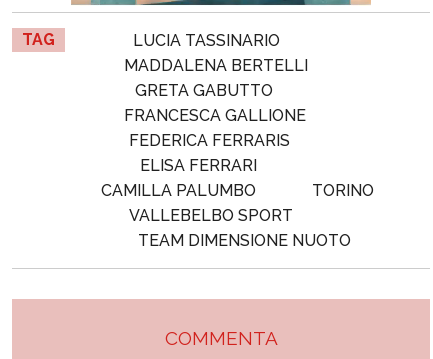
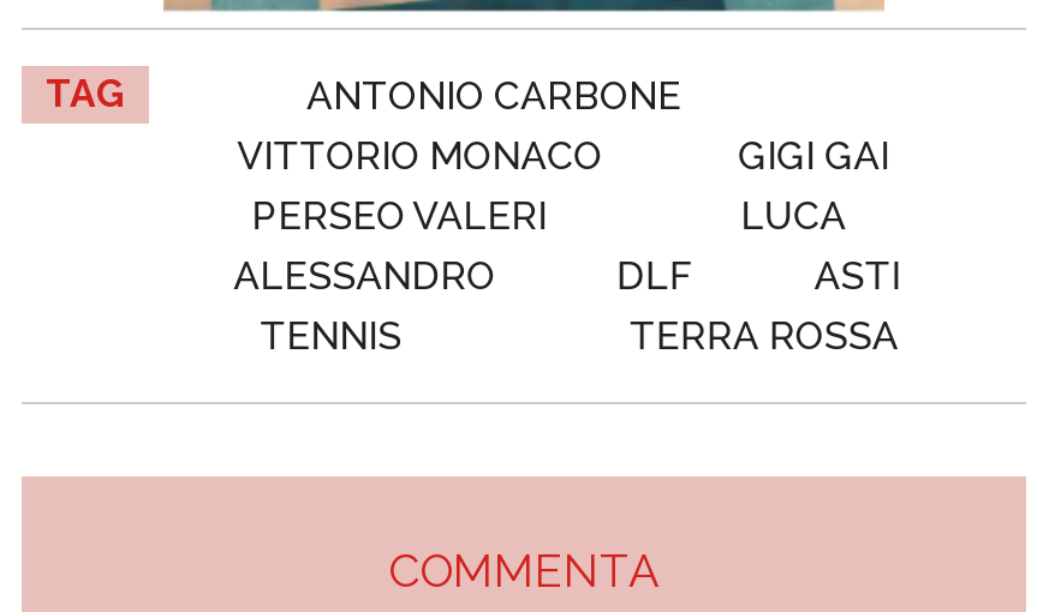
- LUCIA TASSINARIO
- MADDALENA BERTELLI
- GRETA GABUTTO
- FRANCESCA GALLIONE
- FEDERICA FERRARIS
- ELISA FERRARI
- CAMILLA PALUMBO
- TORINO
- VALLEBELBO SPORT
- TEAM DIMENSIONE NUOTO
+ ANTONIO CARBONE
+ VITTORIO MONACO
+ GIGI GAI
+ PERSEO VALERI
+ LUCA
+ ALESSANDRO
+ DLF
+ ASTI
+ TENNIS
+ TERRA ROSSA
